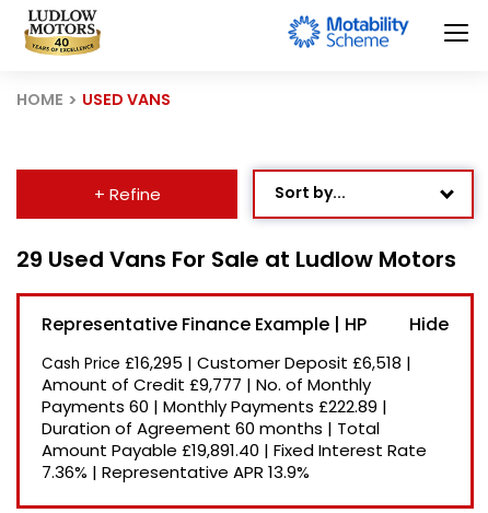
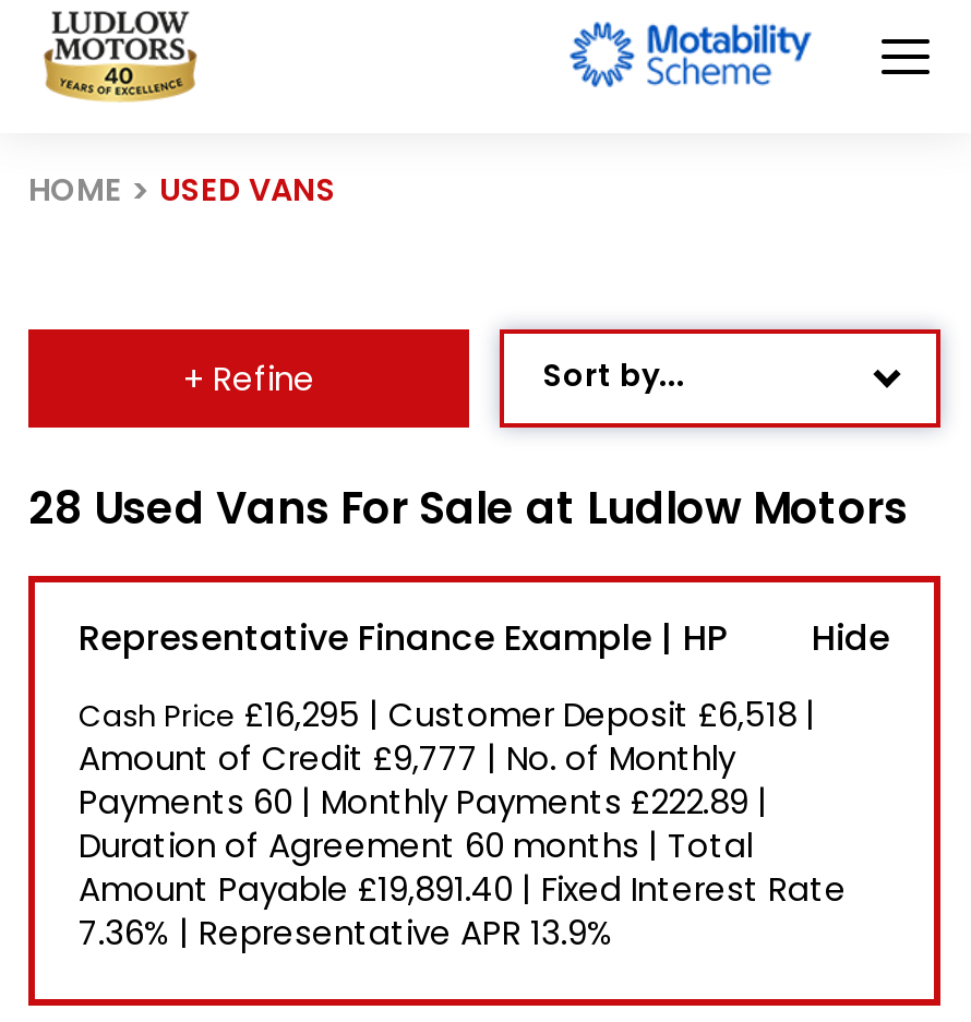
- 29 Used Vans For Sale at Ludlow Motors
+ 28 Used Vans For Sale at Ludlow Motors
